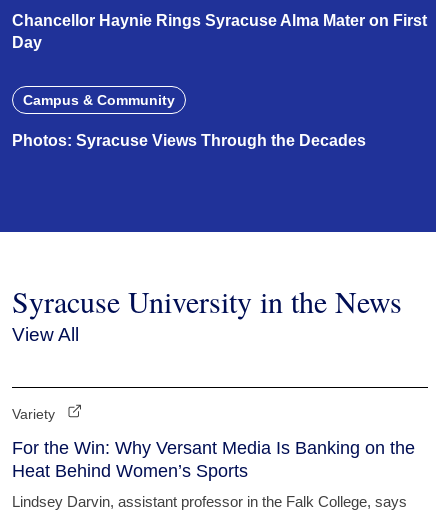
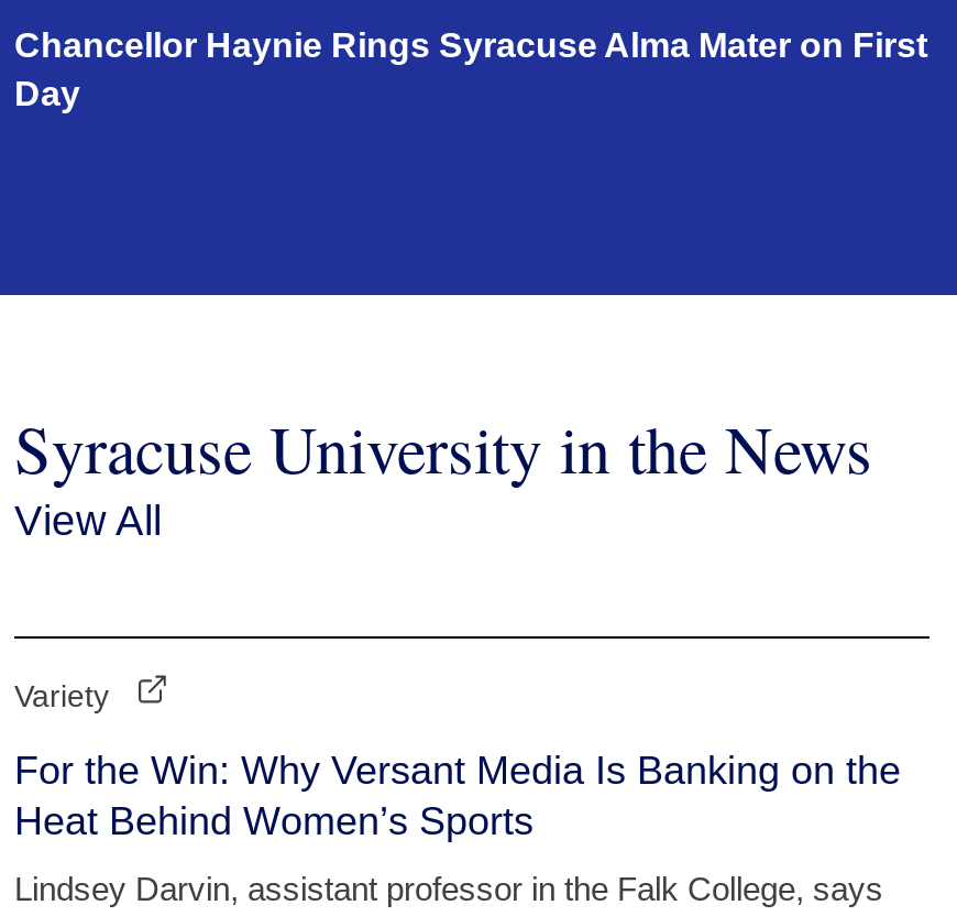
- Campus & Community
- Photos: Syracuse Views Through the Decades
